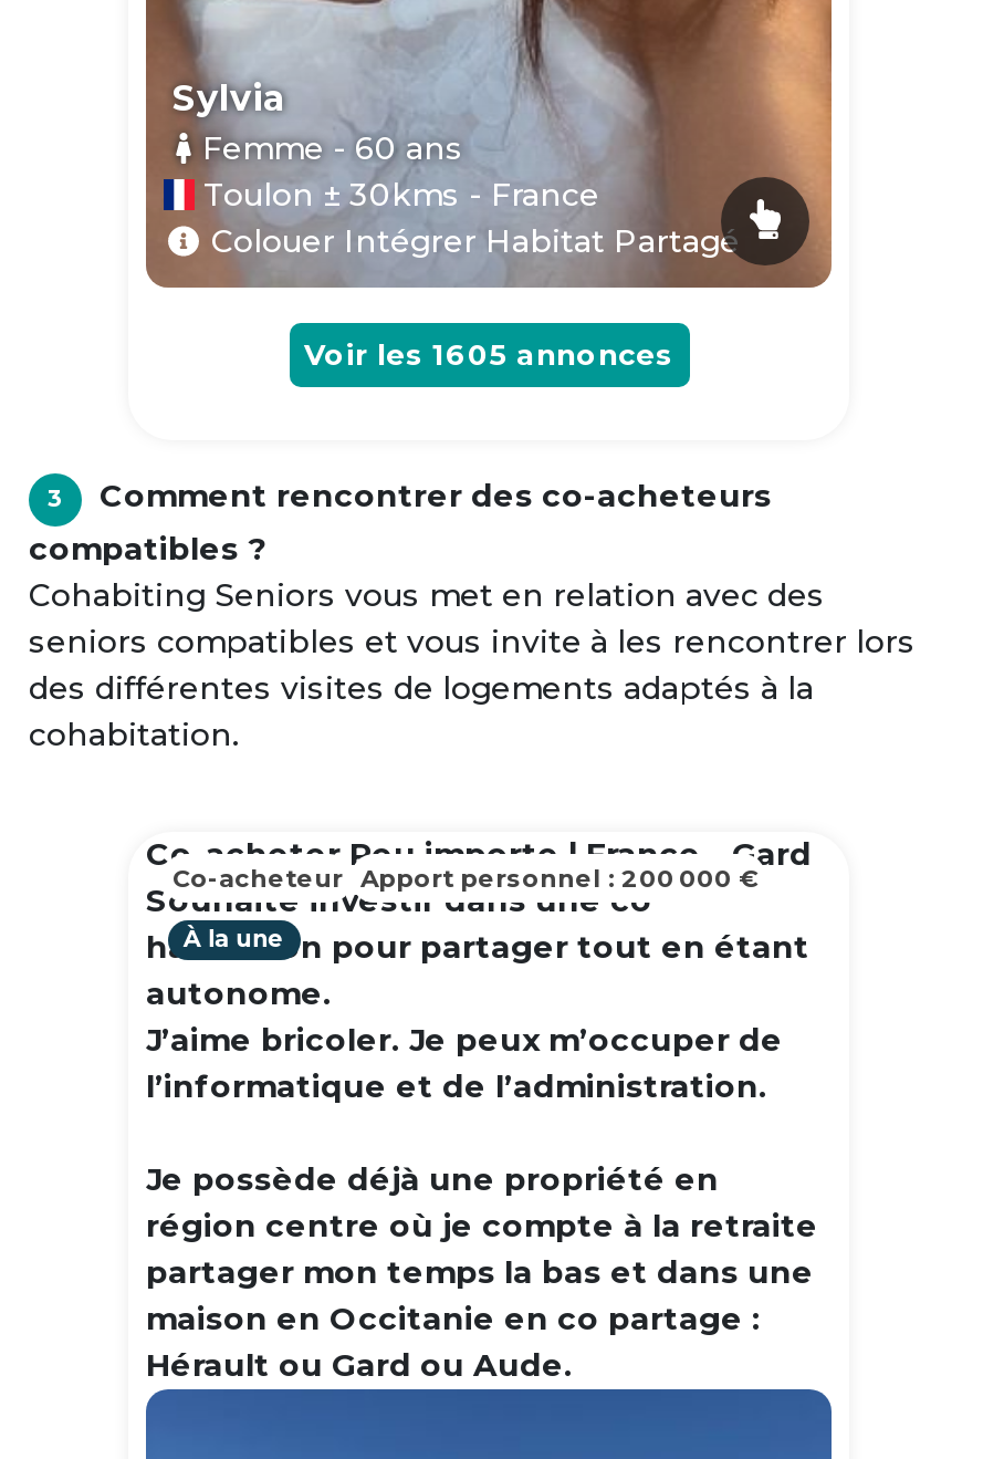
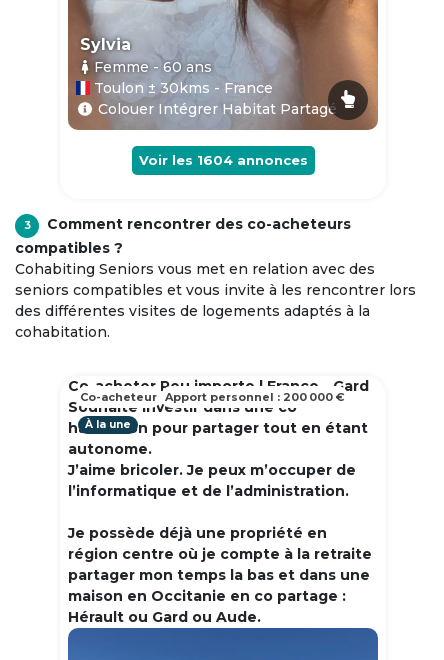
- Voir les 1605 annonces
+ Voir les 1604 annonces
